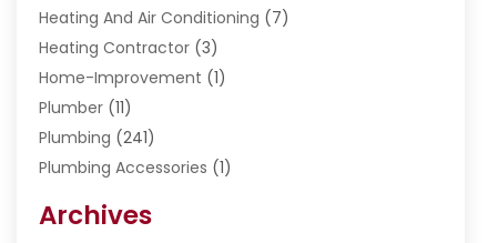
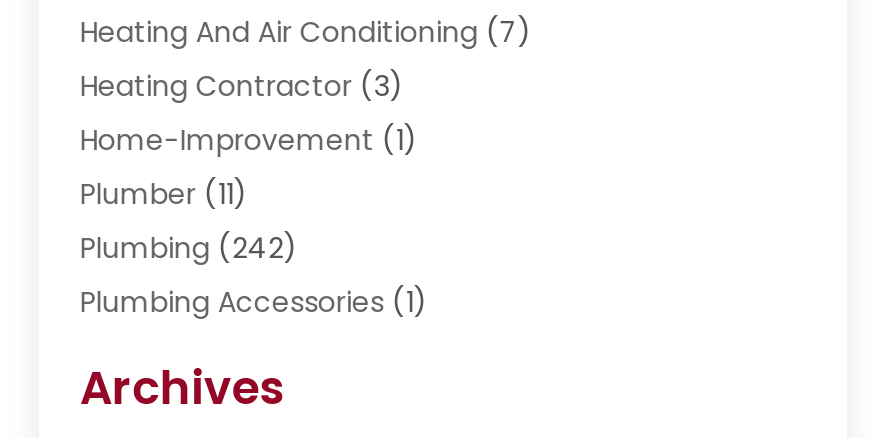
- Plumbing (241)
+ Plumbing (242)
